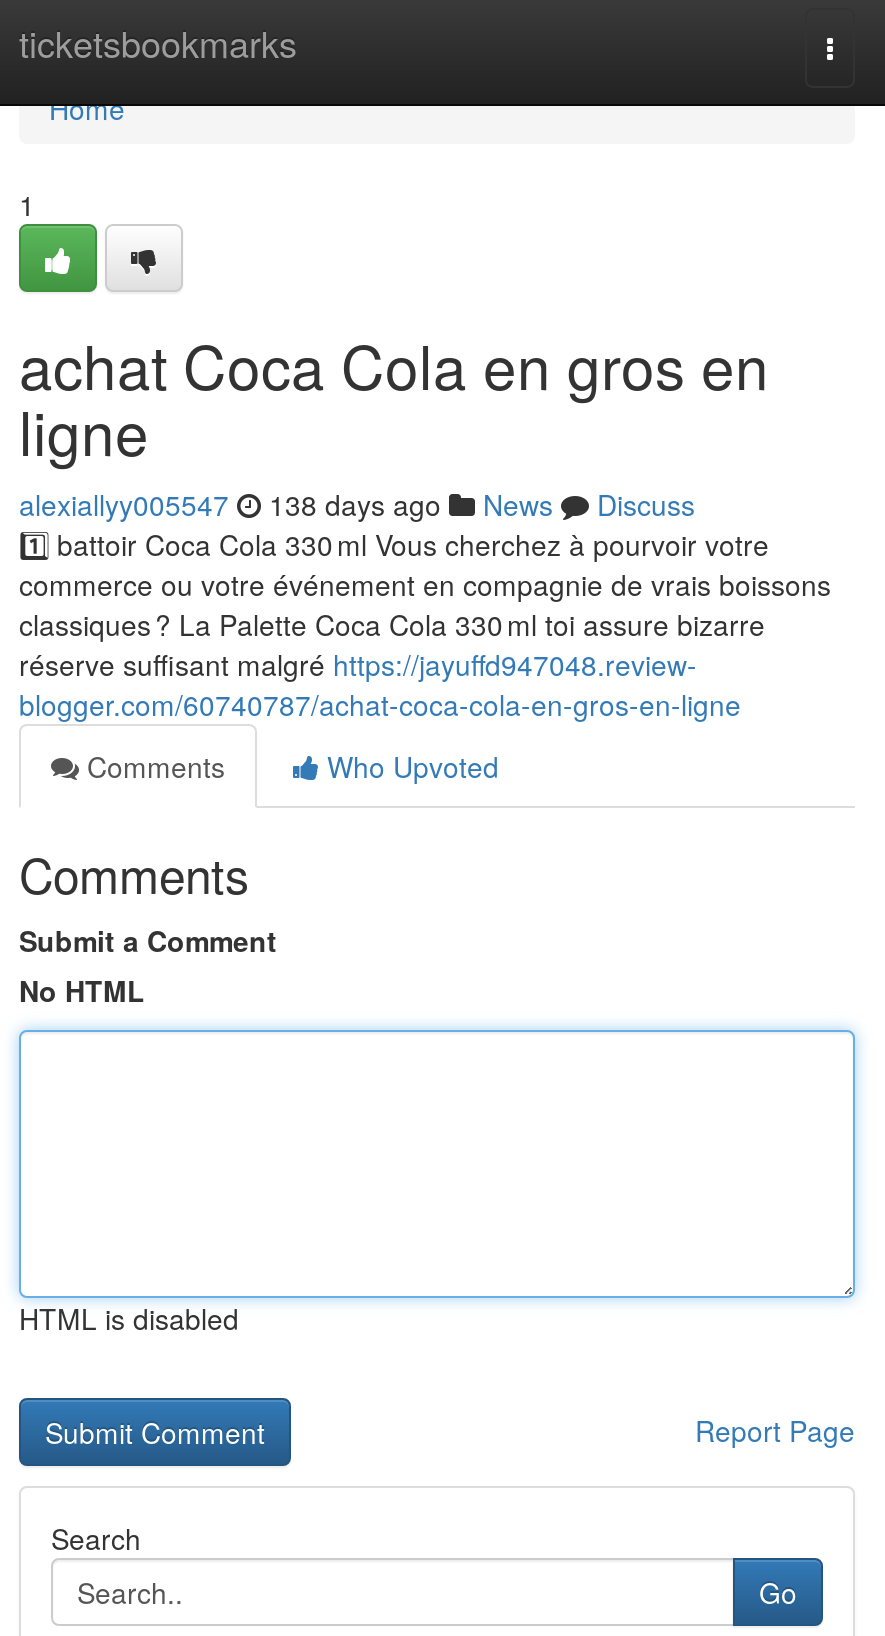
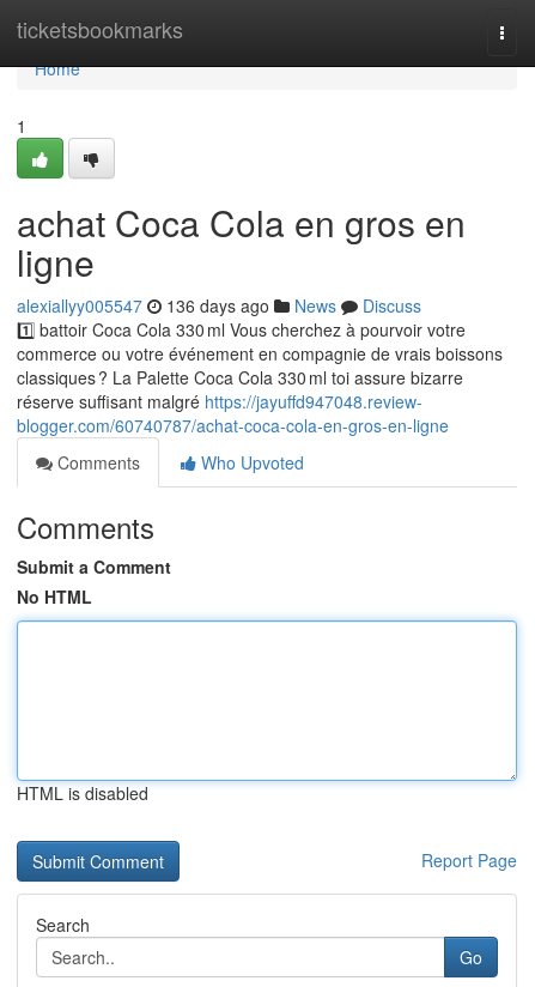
- alexiallyy005547 138 days ago News Discuss
+ alexiallyy005547 136 days ago News Discuss
